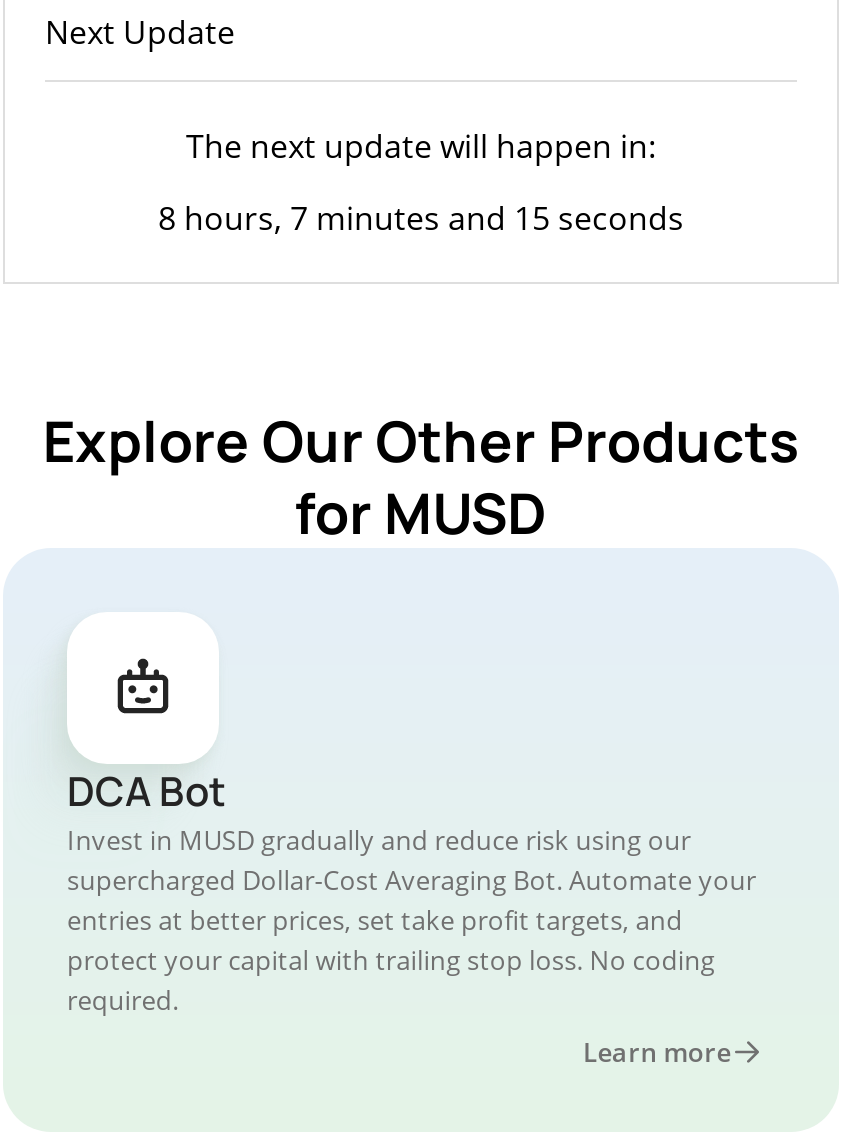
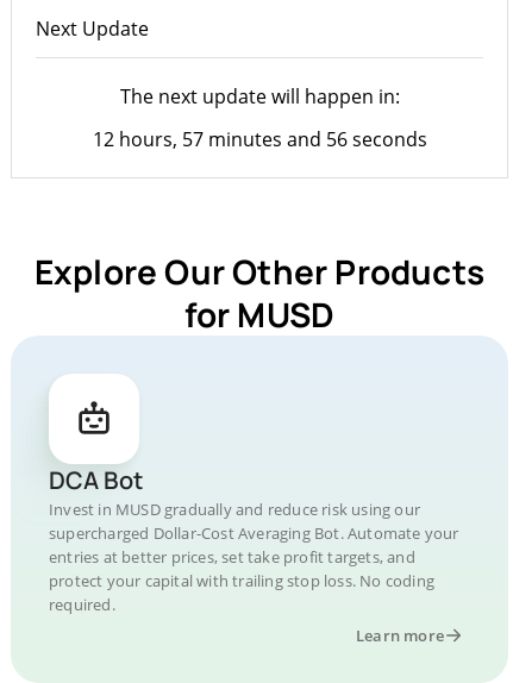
- 8 hours, 7 minutes and 15 seconds
+ 12 hours, 57 minutes and 56 seconds
